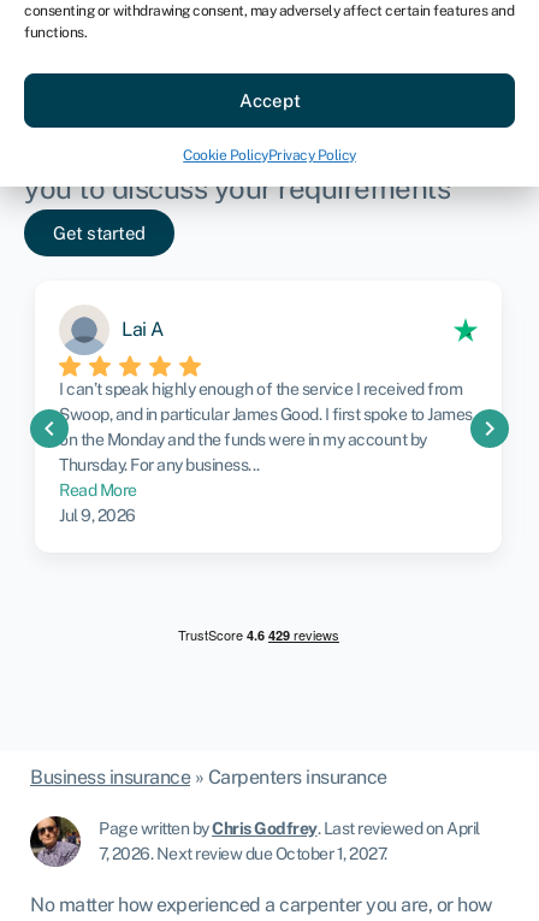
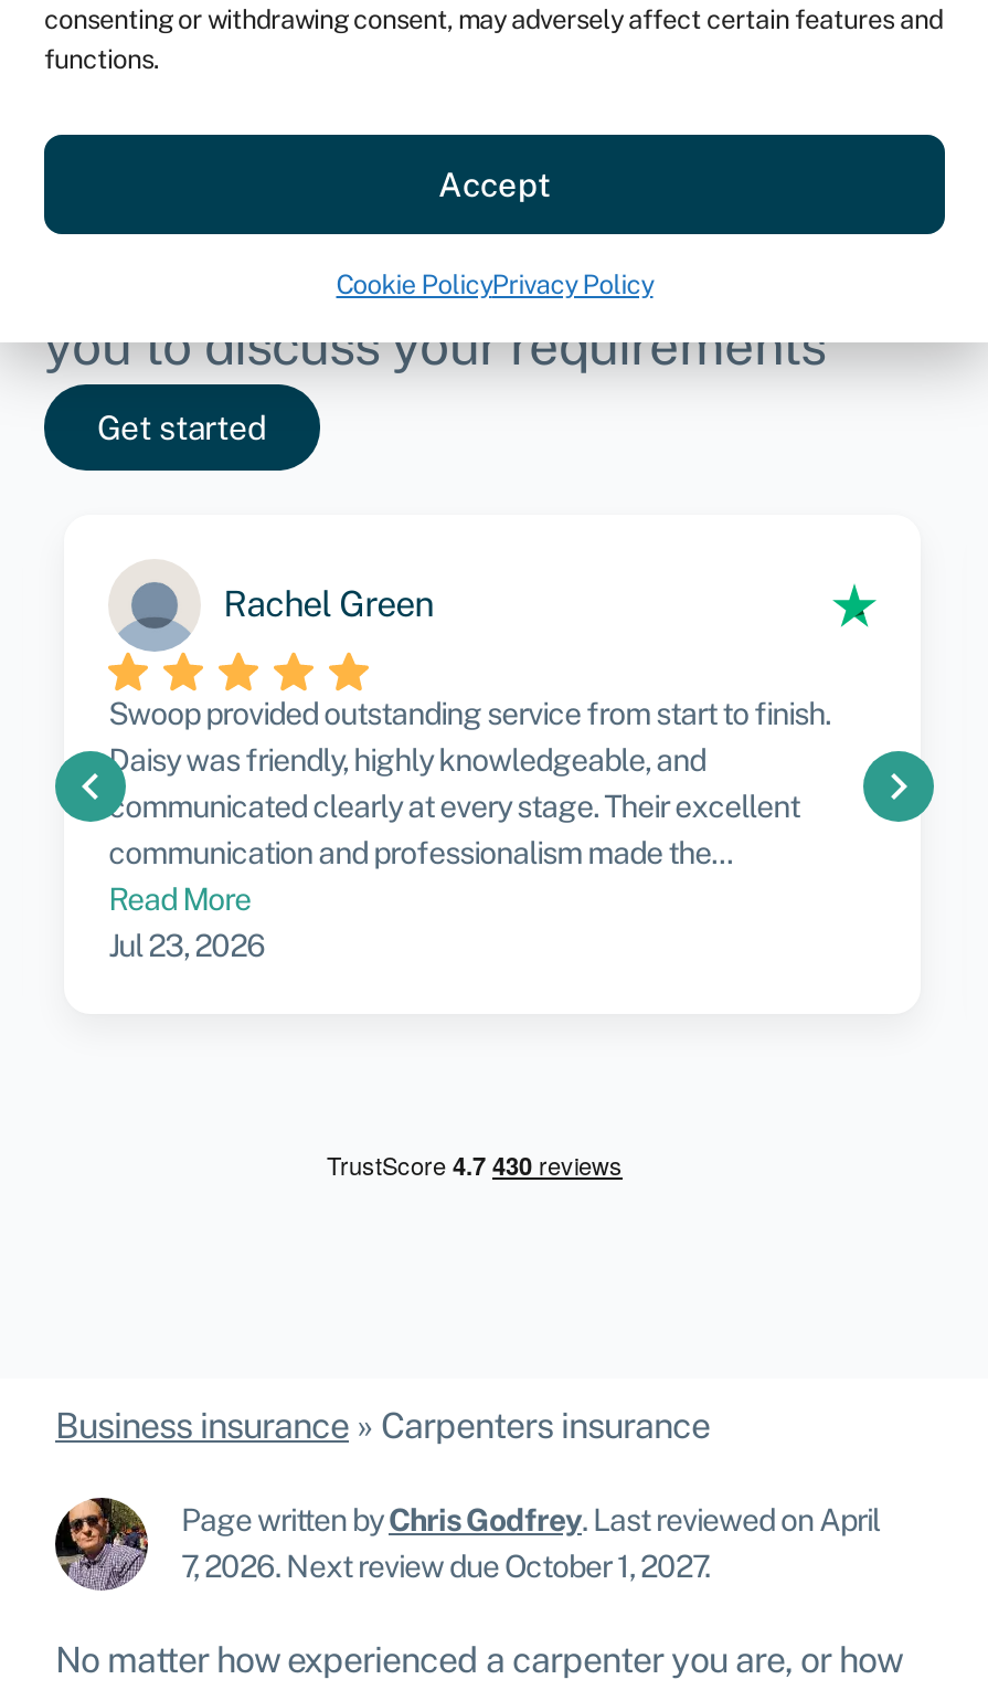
- Lai A
+ Rachel Green

- I can’t speak highly enough of the service I received from
- Swoop, and in particular James Good. I first spoke to James
- on the Monday and the funds were in my account by
- Thursday. For any business...
+ Swoop provided outstanding service from start to finish.
+ Daisy was friendly, highly knowledgeable, and
+ communicated clearly at every stage. Their excellent
+ communication and professionalism made the...

- Jul 9, 2026
+ Jul 23, 2026
